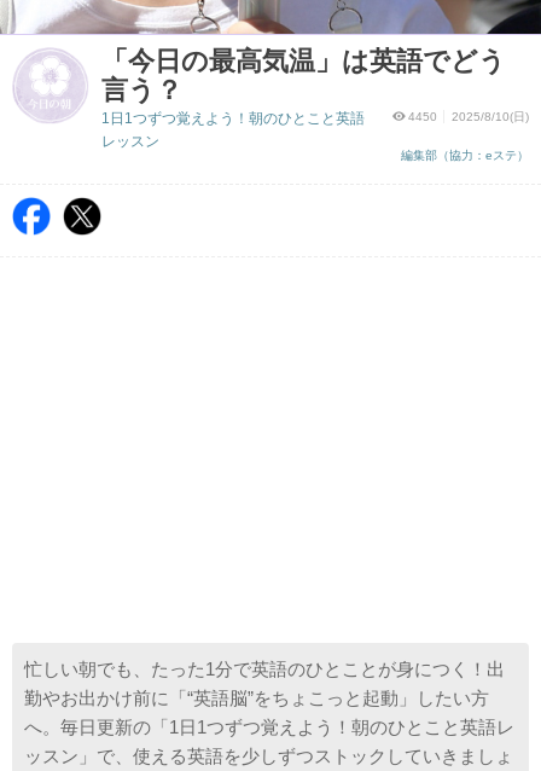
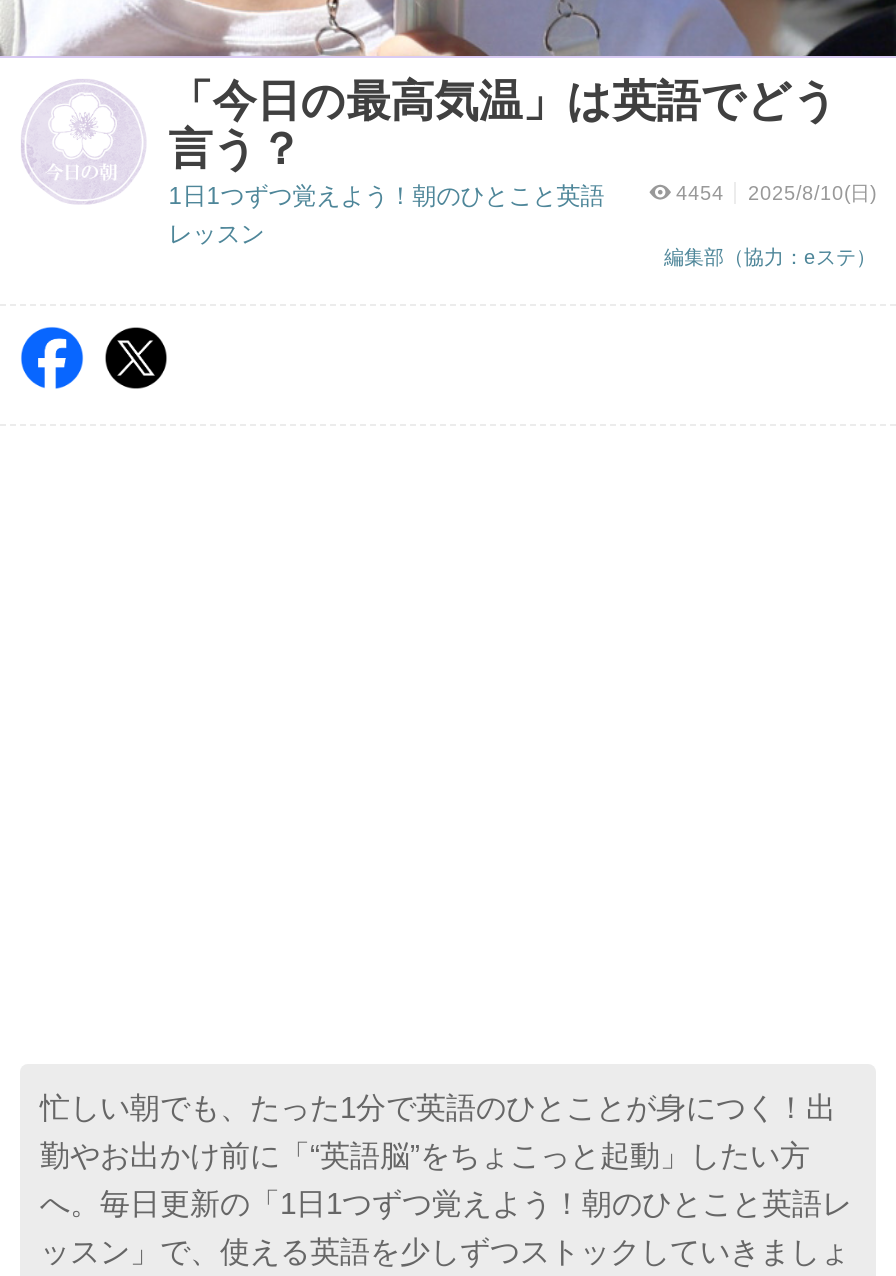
- 4450 2025/8/10(日)
+ 4454 2025/8/10(日)
